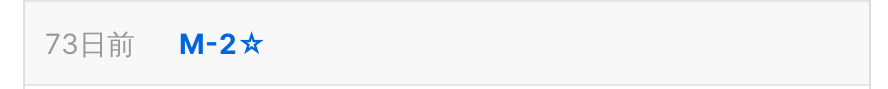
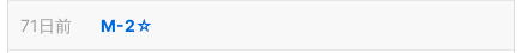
- 73日前
+ 71日前
